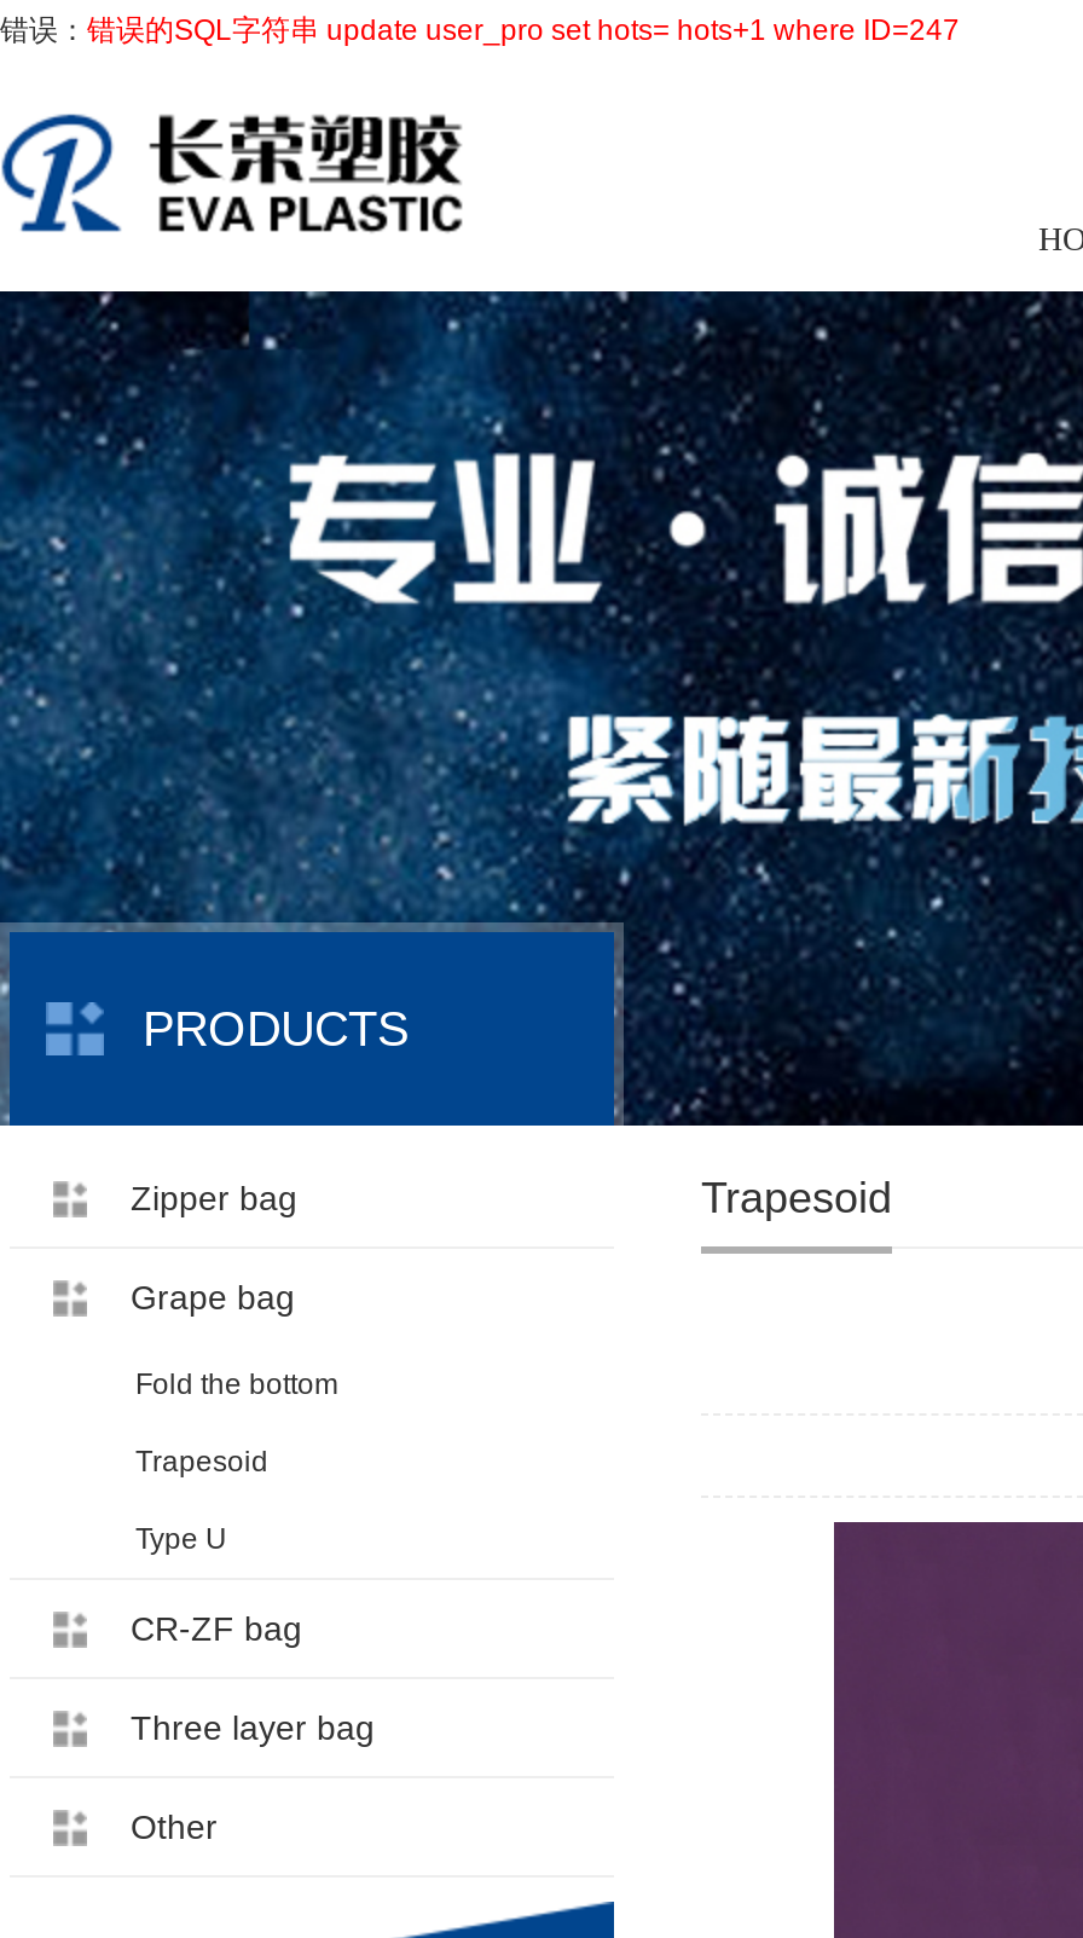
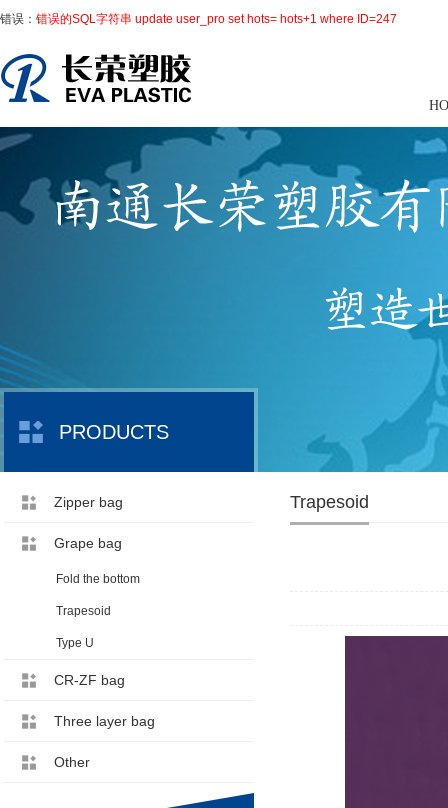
- [image]
+ [image]
